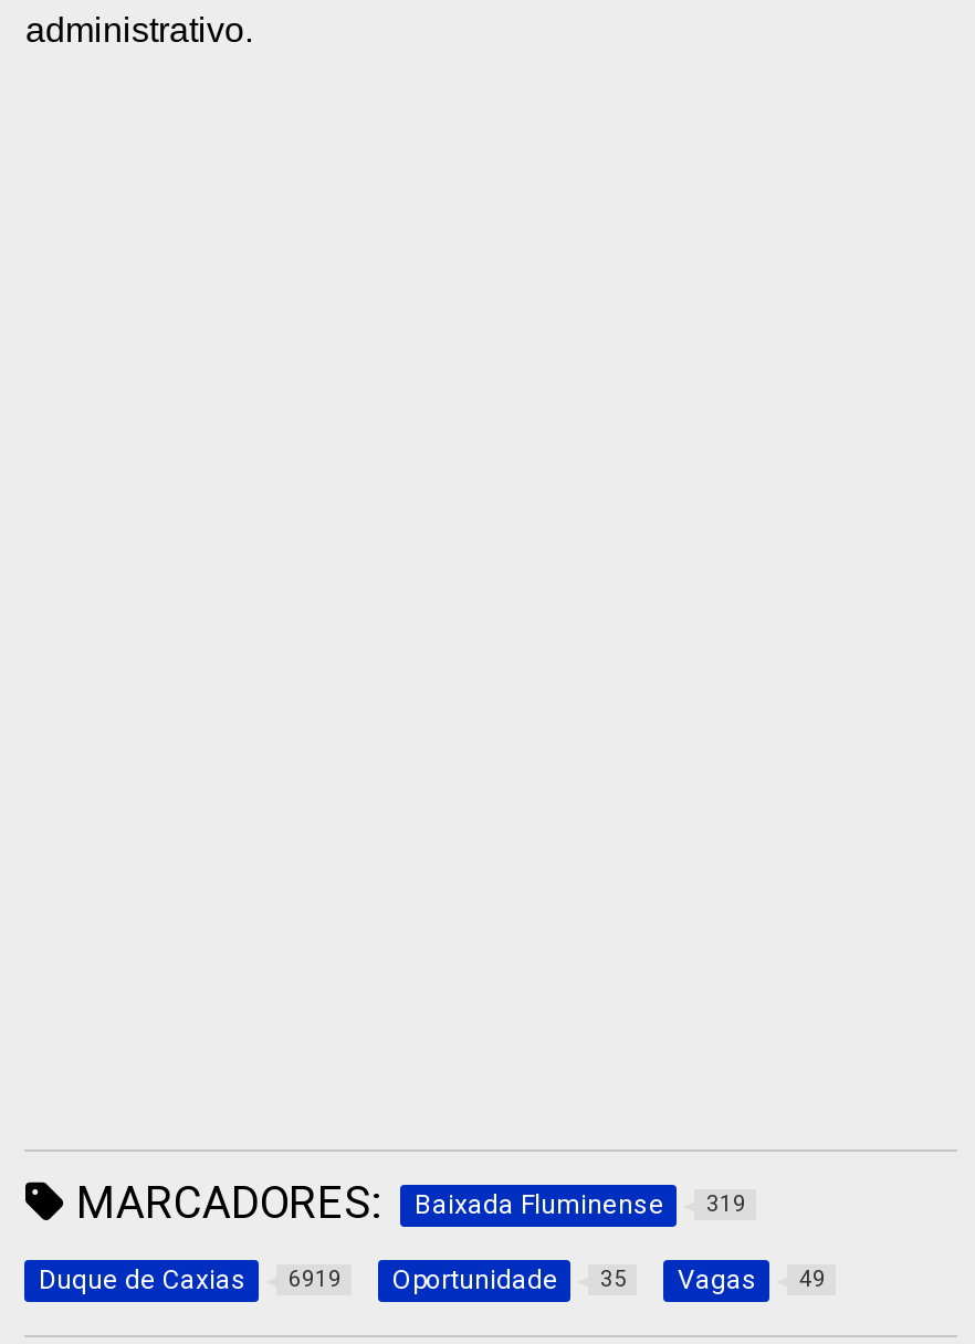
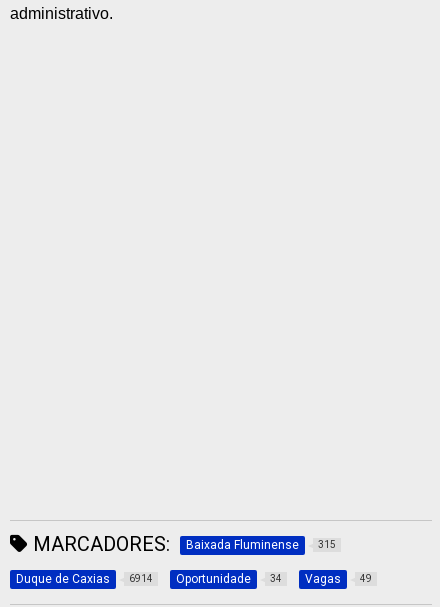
- MARCADORES: Baixada Fluminense 319
+ MARCADORES: Baixada Fluminense 315

- Duque de Caxias 6919
+ Duque de Caxias 6914

- Oportunidade 35
+ Oportunidade 34
